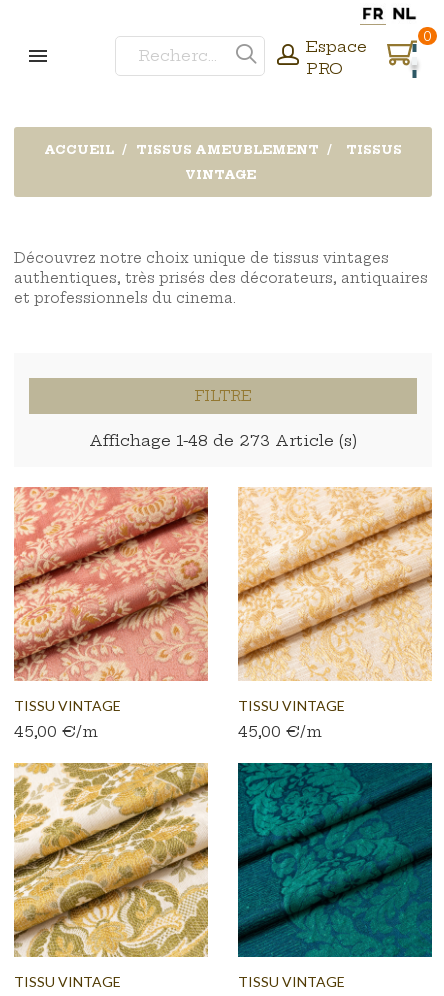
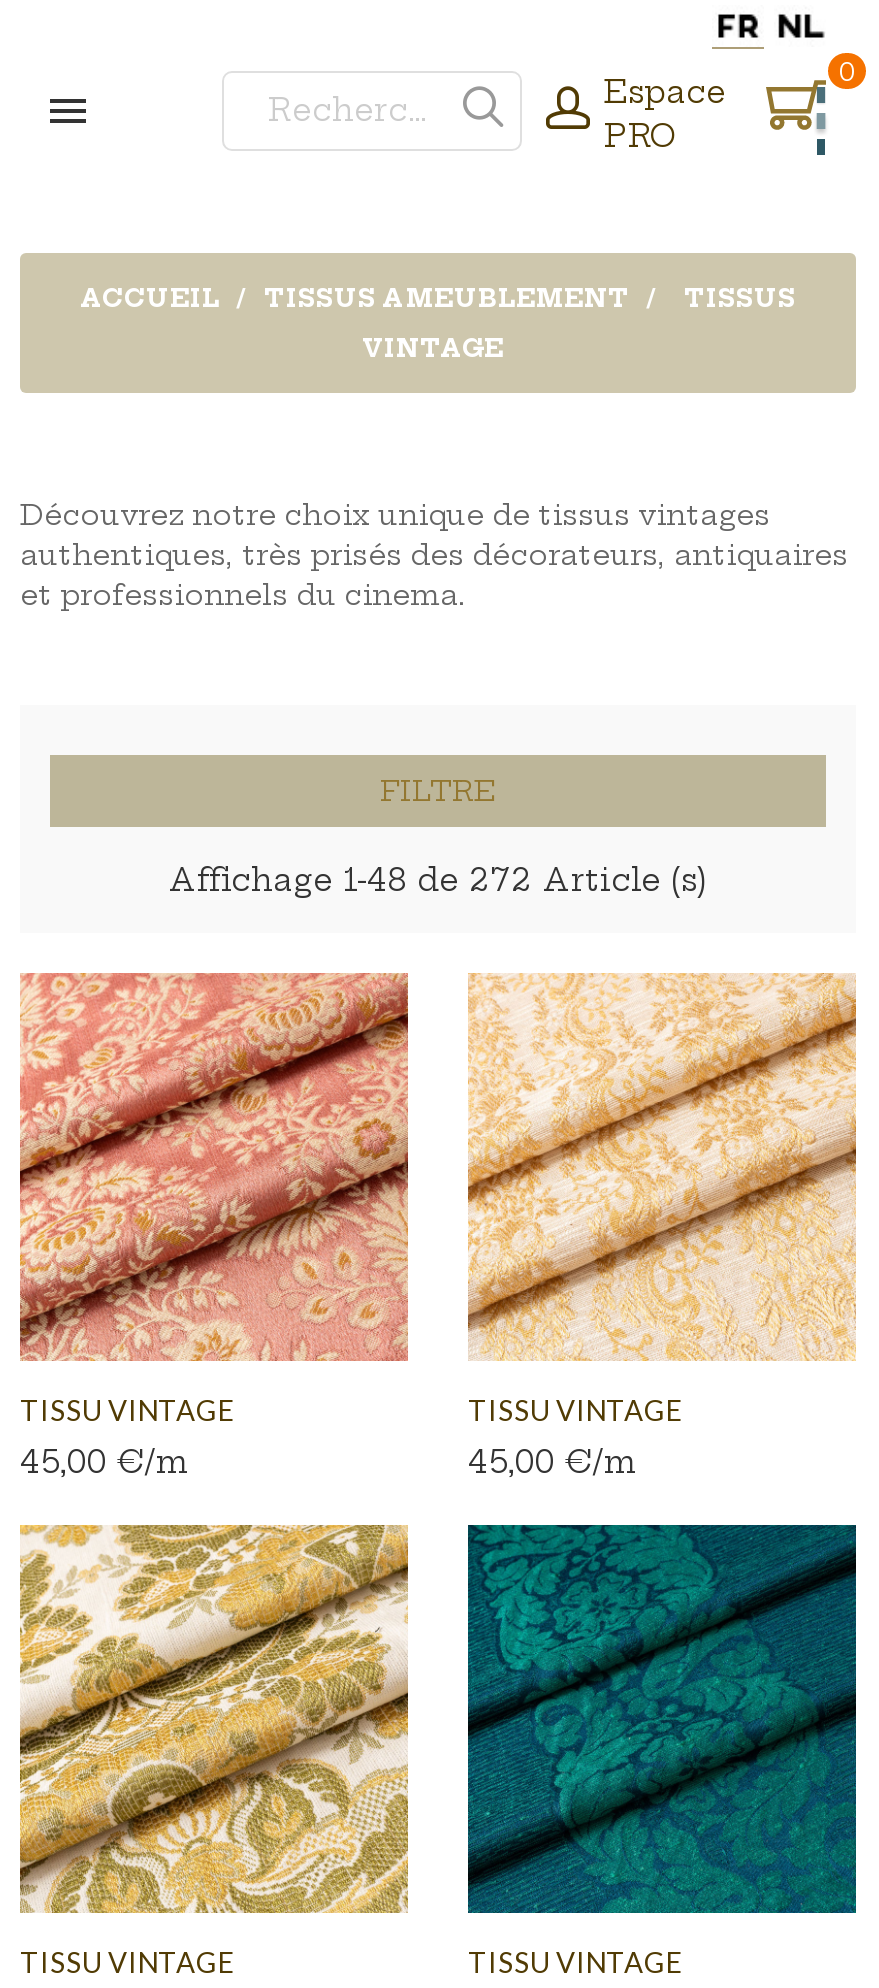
- Affichage 1-48 de 273 Article (s)
+ Affichage 1-48 de 272 Article (s)
